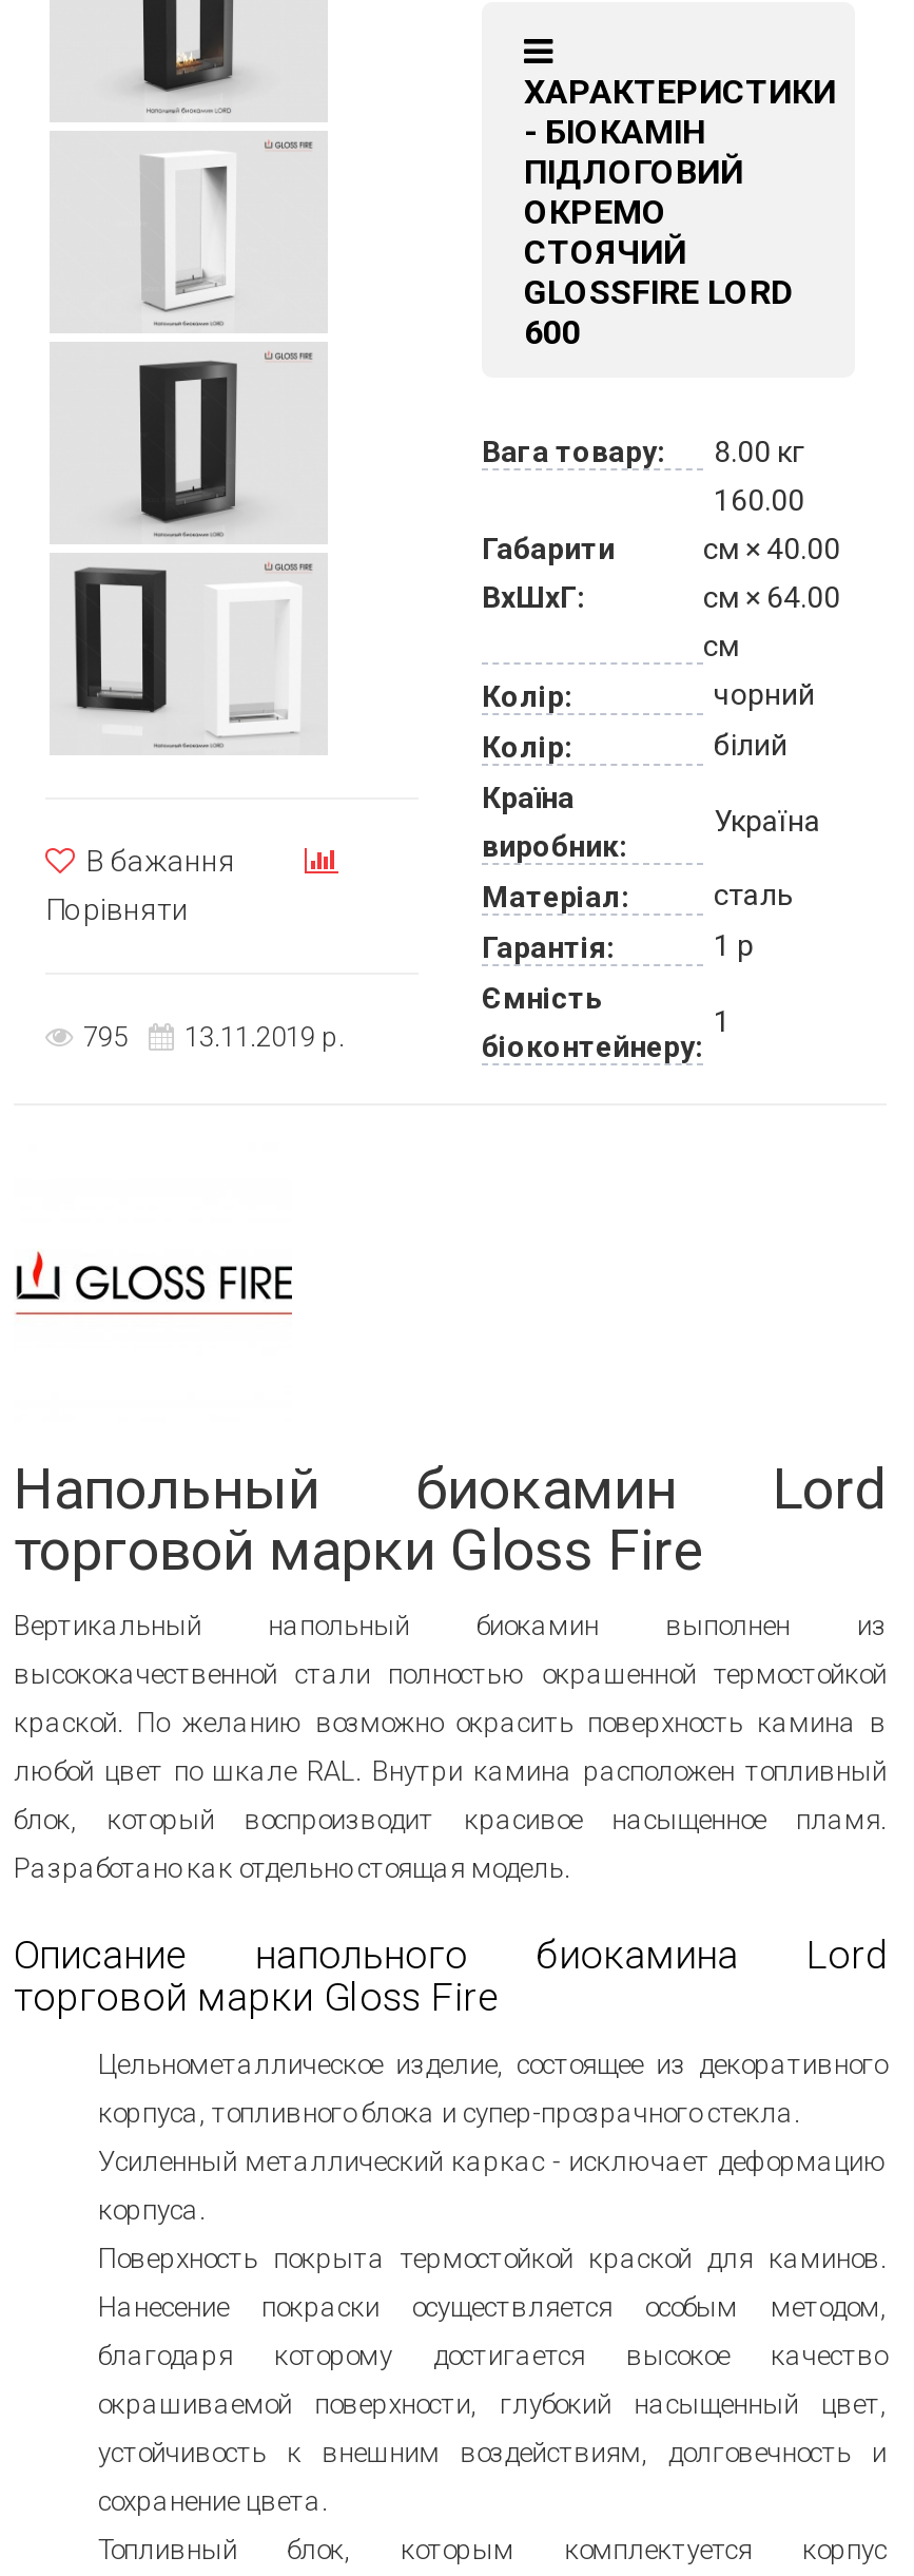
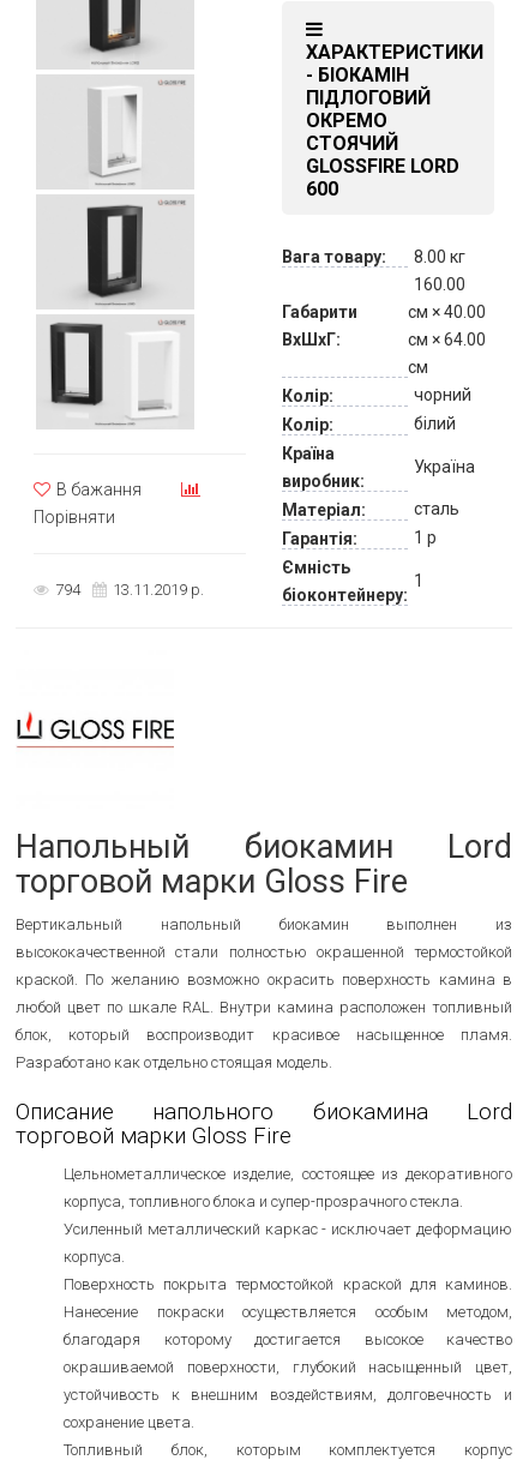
- 795 13.11.2019 р.
+ 794 13.11.2019 р.
